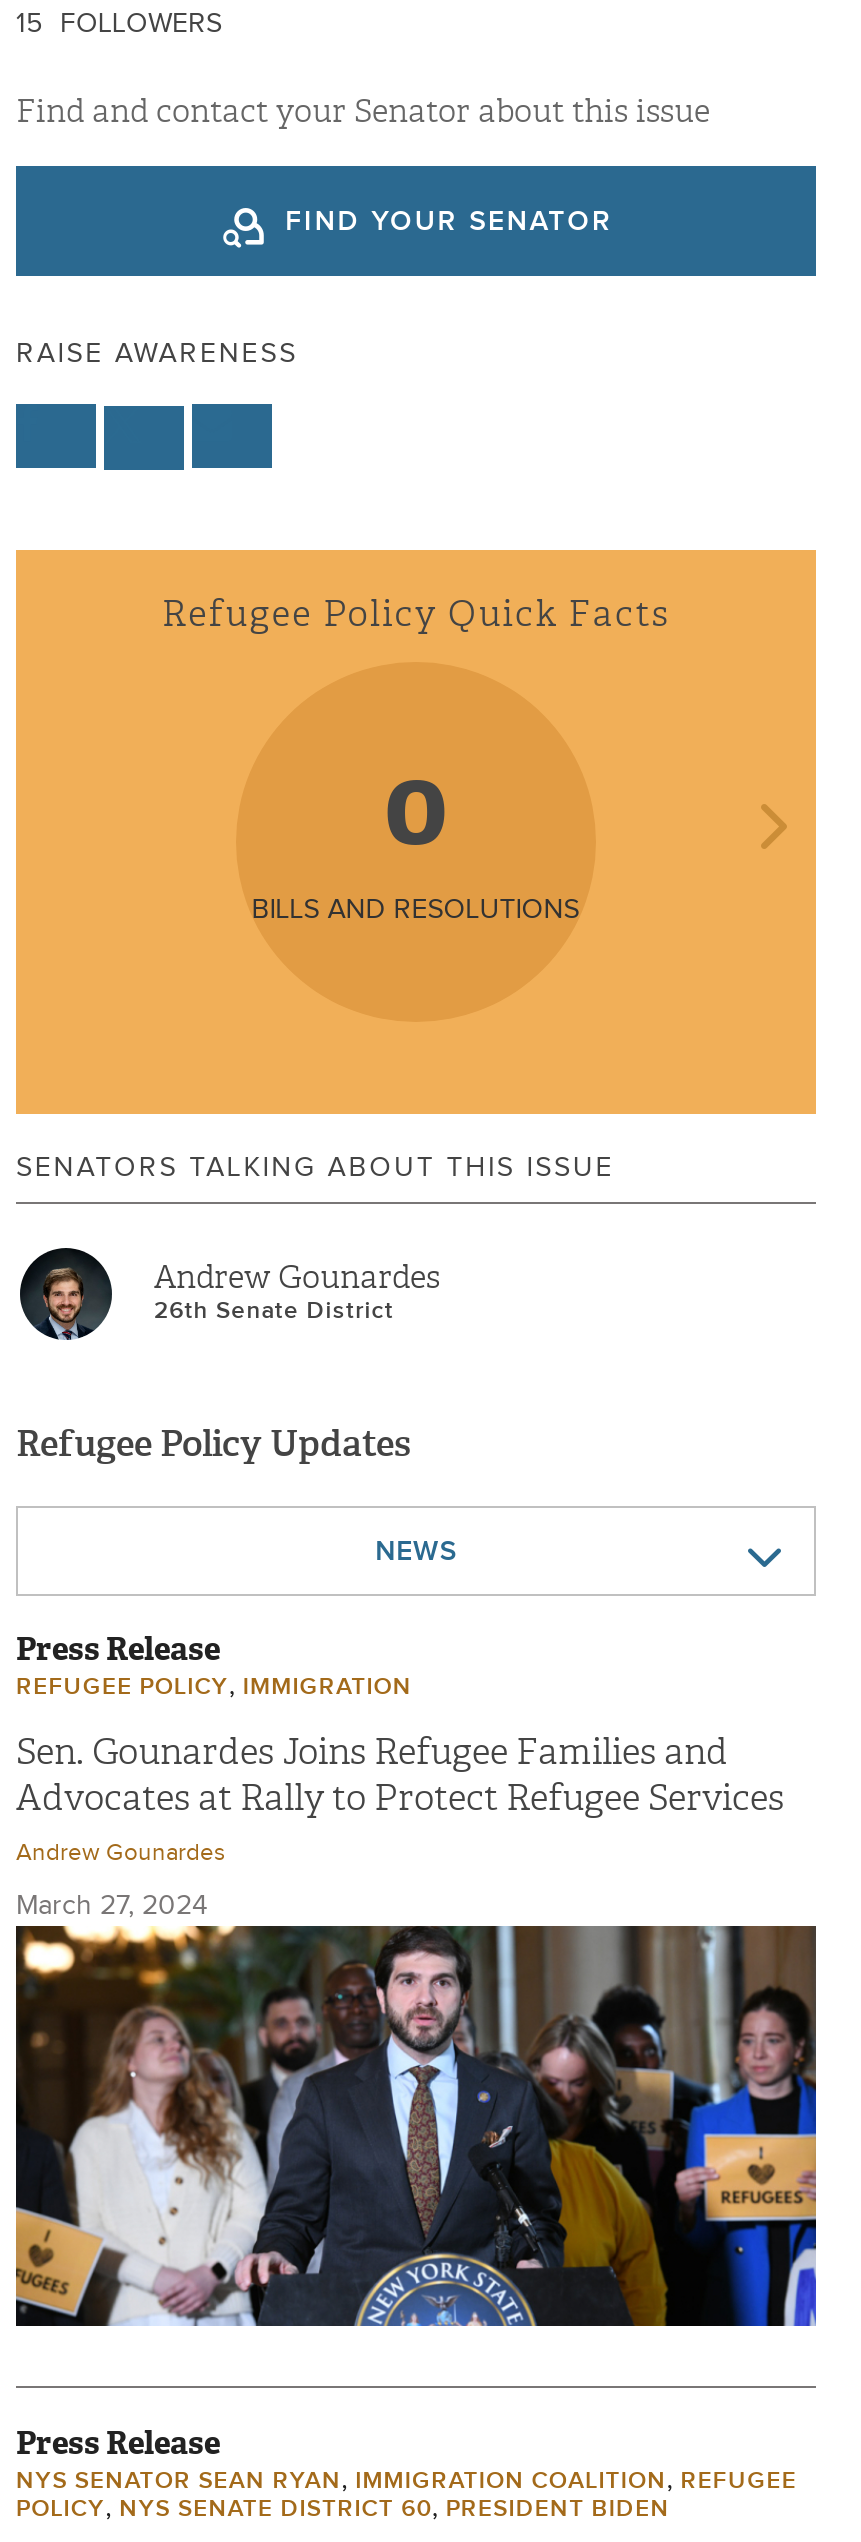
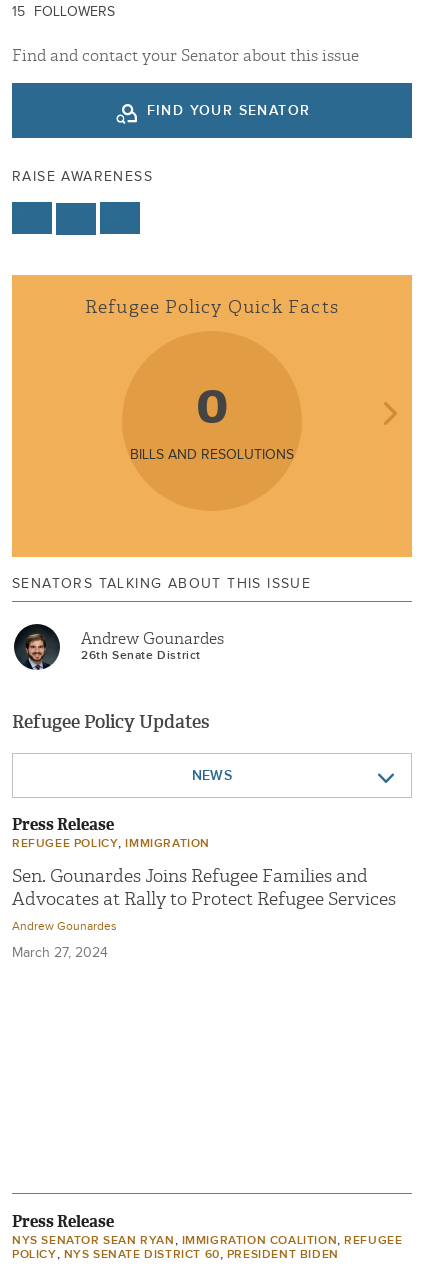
- [image]
